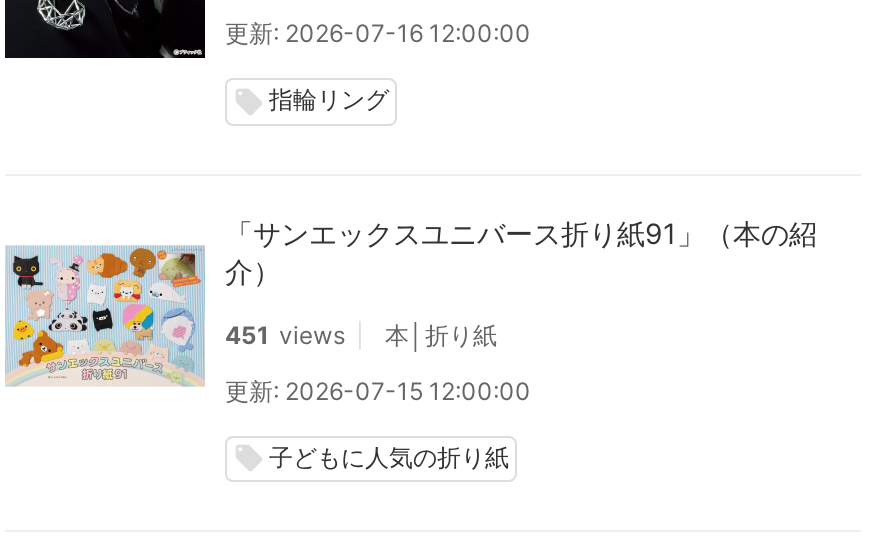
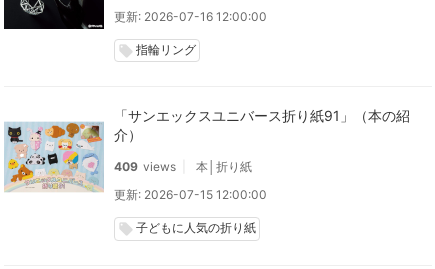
- 451 views
+ 409 views
